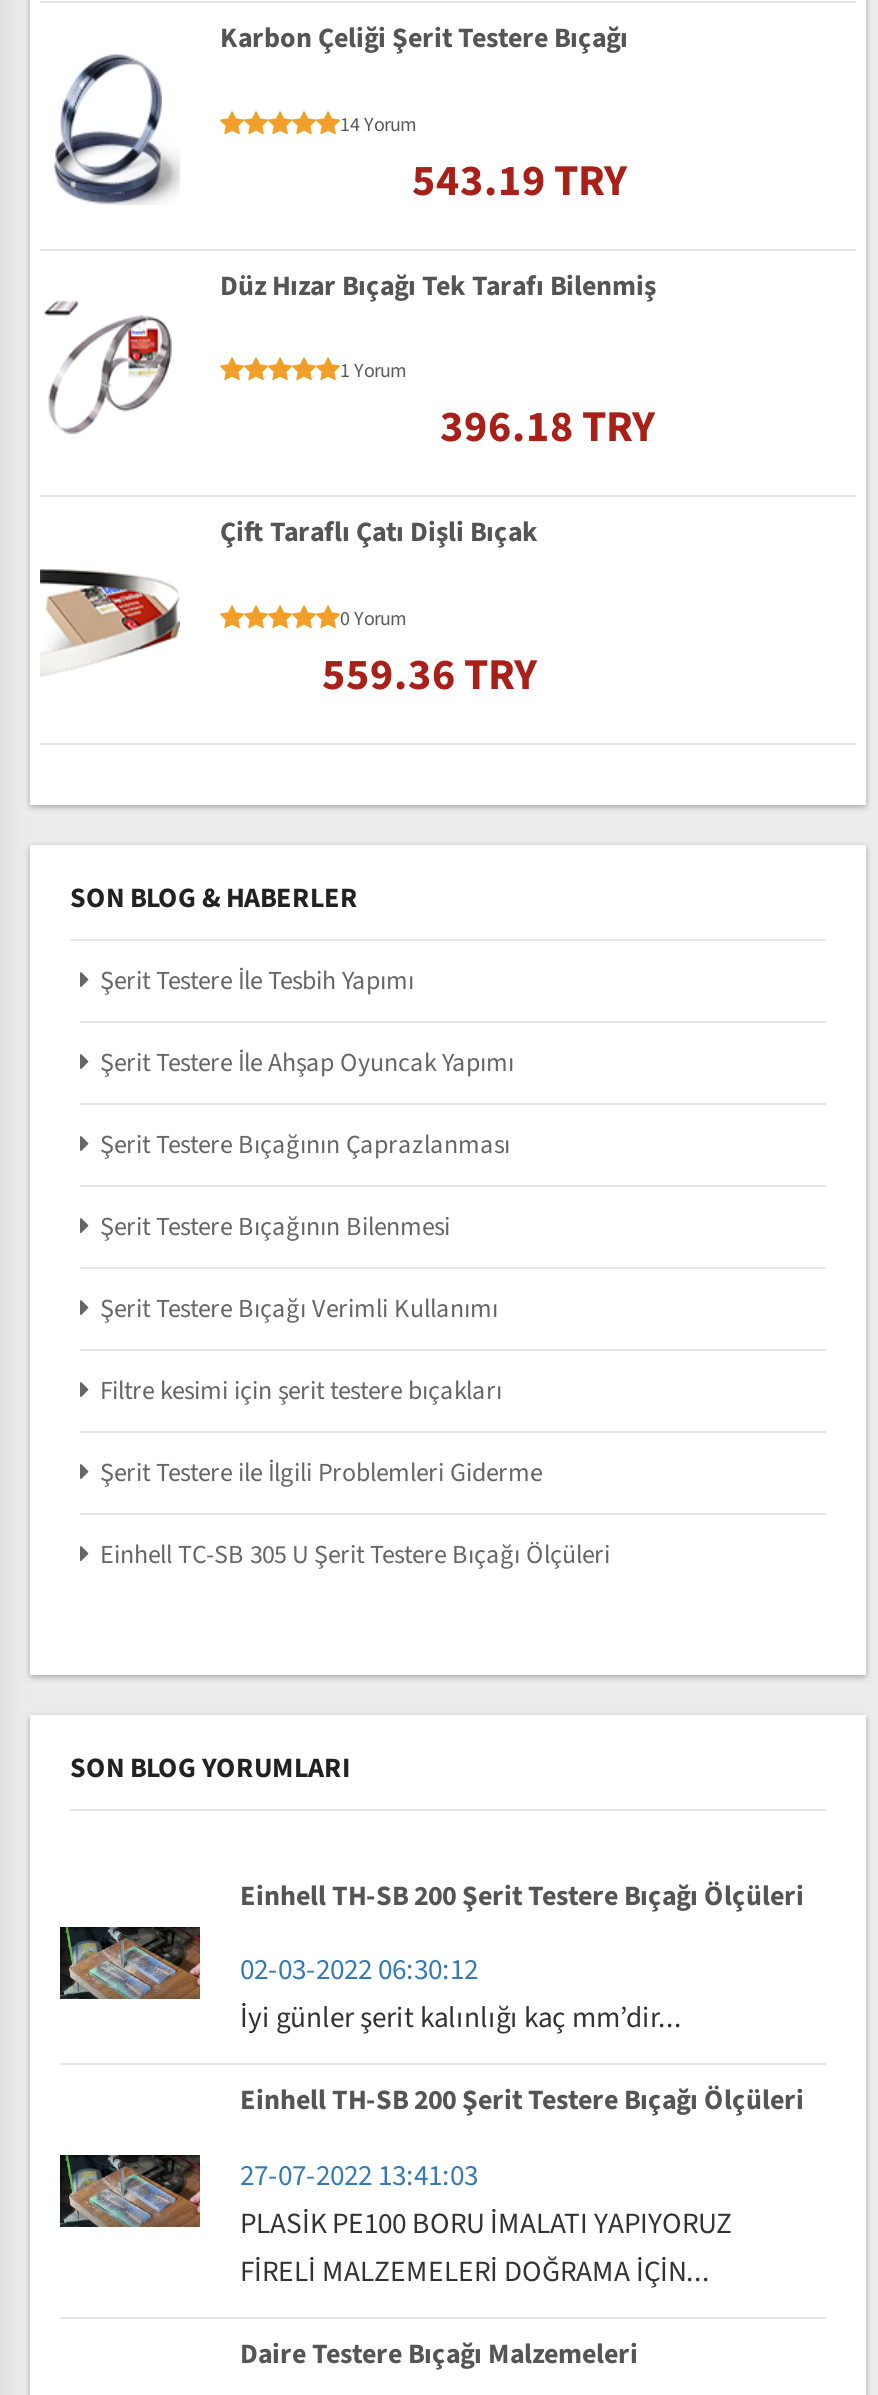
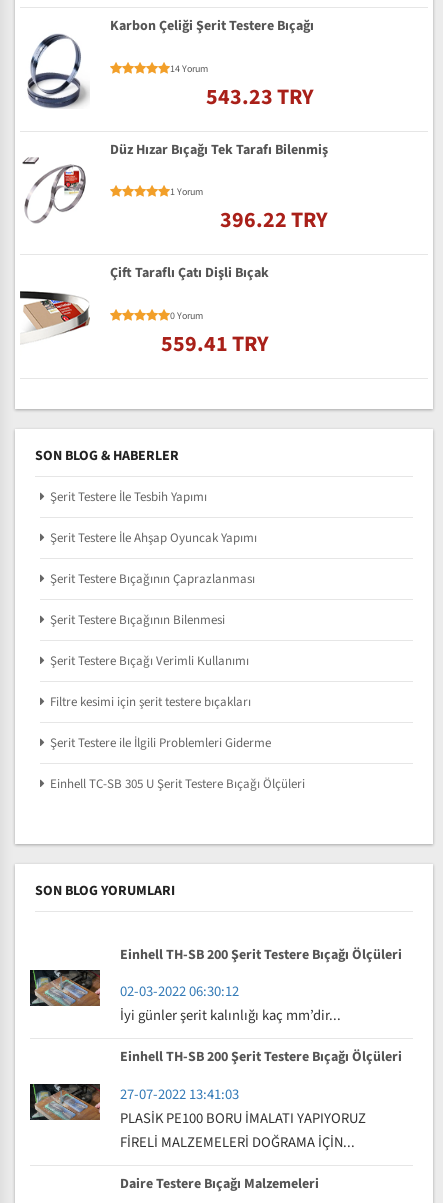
- 543.19 TRY
+ 543.23 TRY

- 396.18 TRY
+ 396.22 TRY

- 559.36 TRY
+ 559.41 TRY
